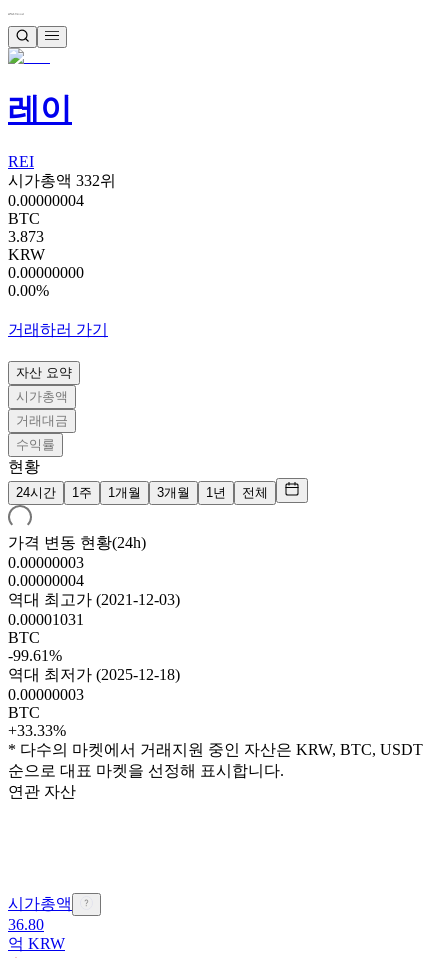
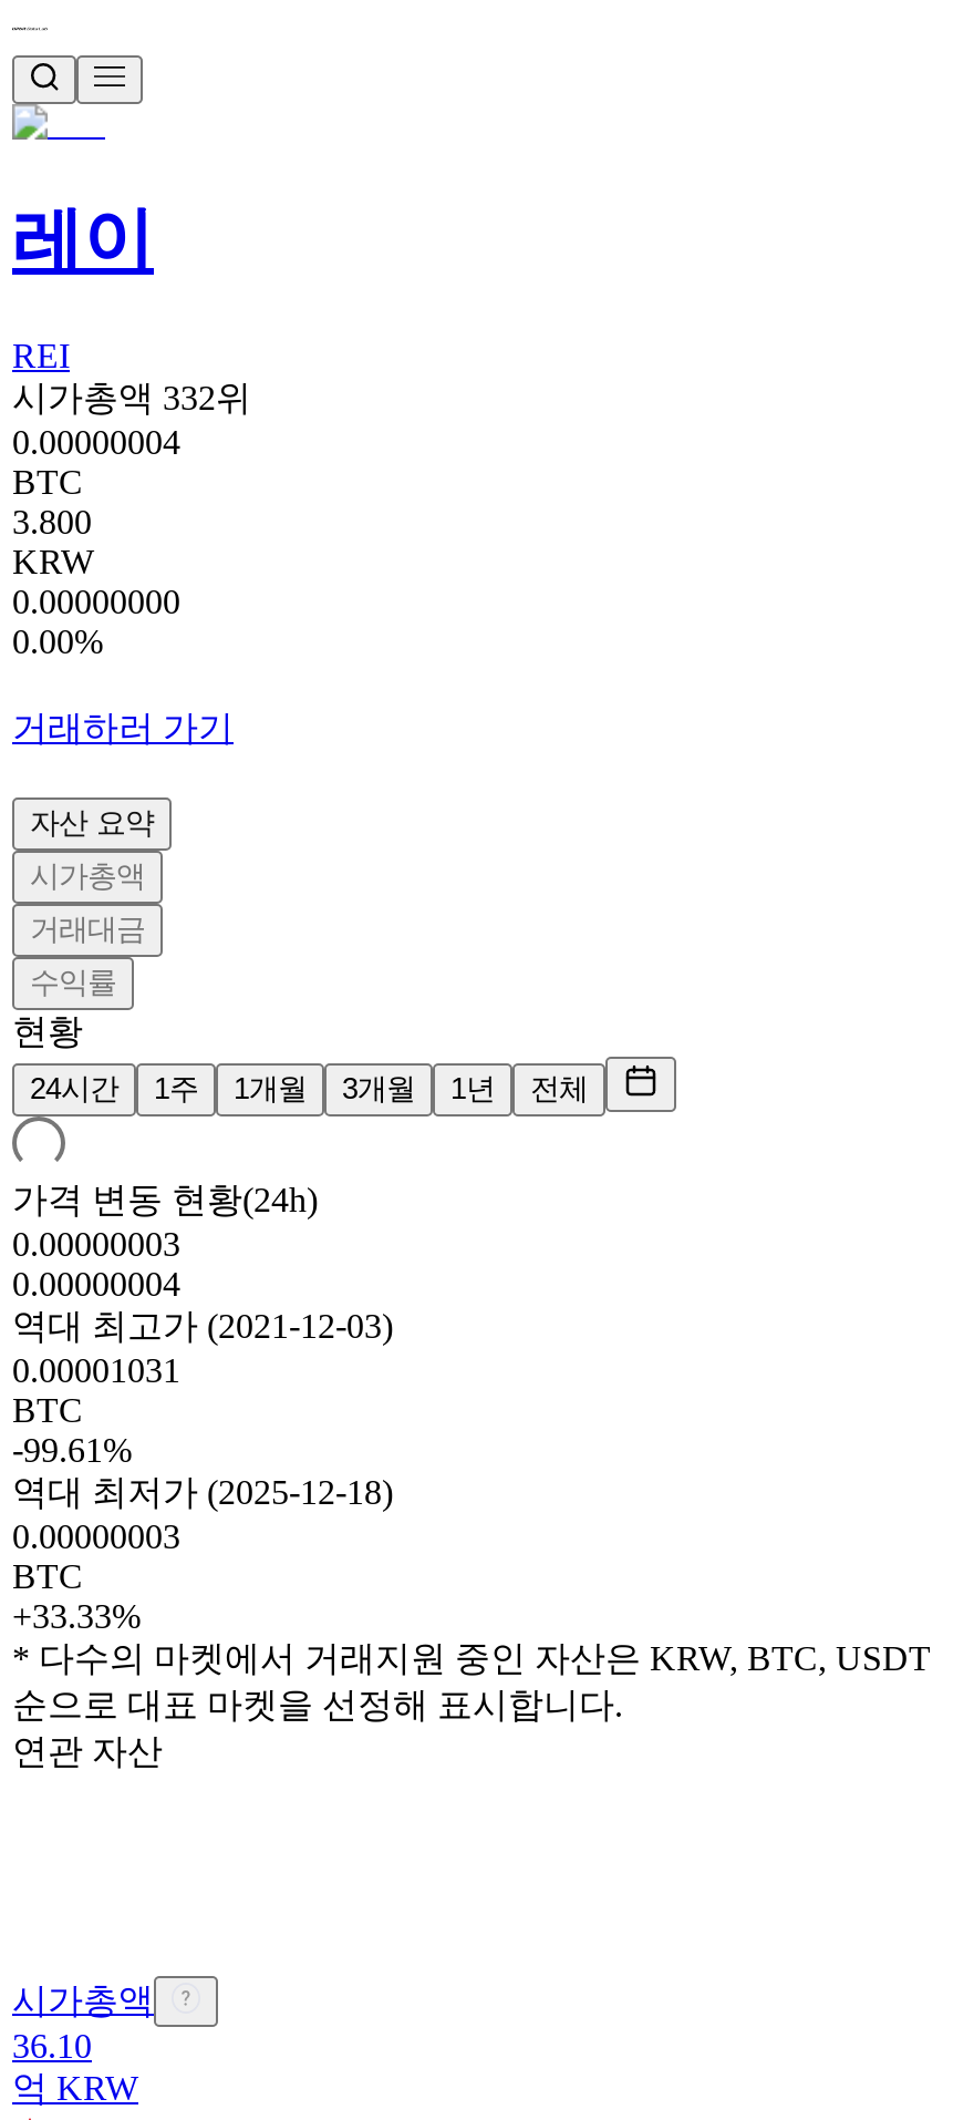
- 3.873
+ 3.800

- 36.80
+ 36.10
